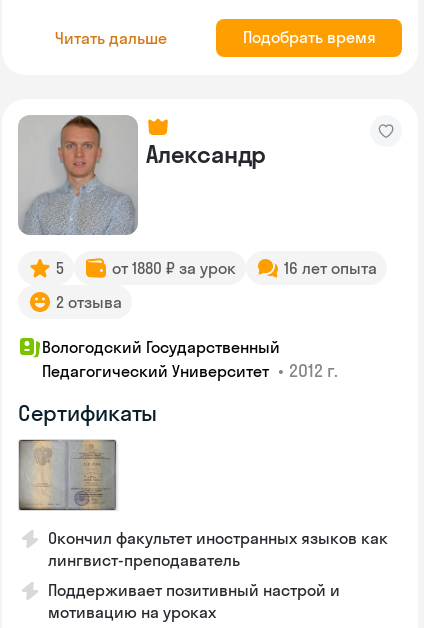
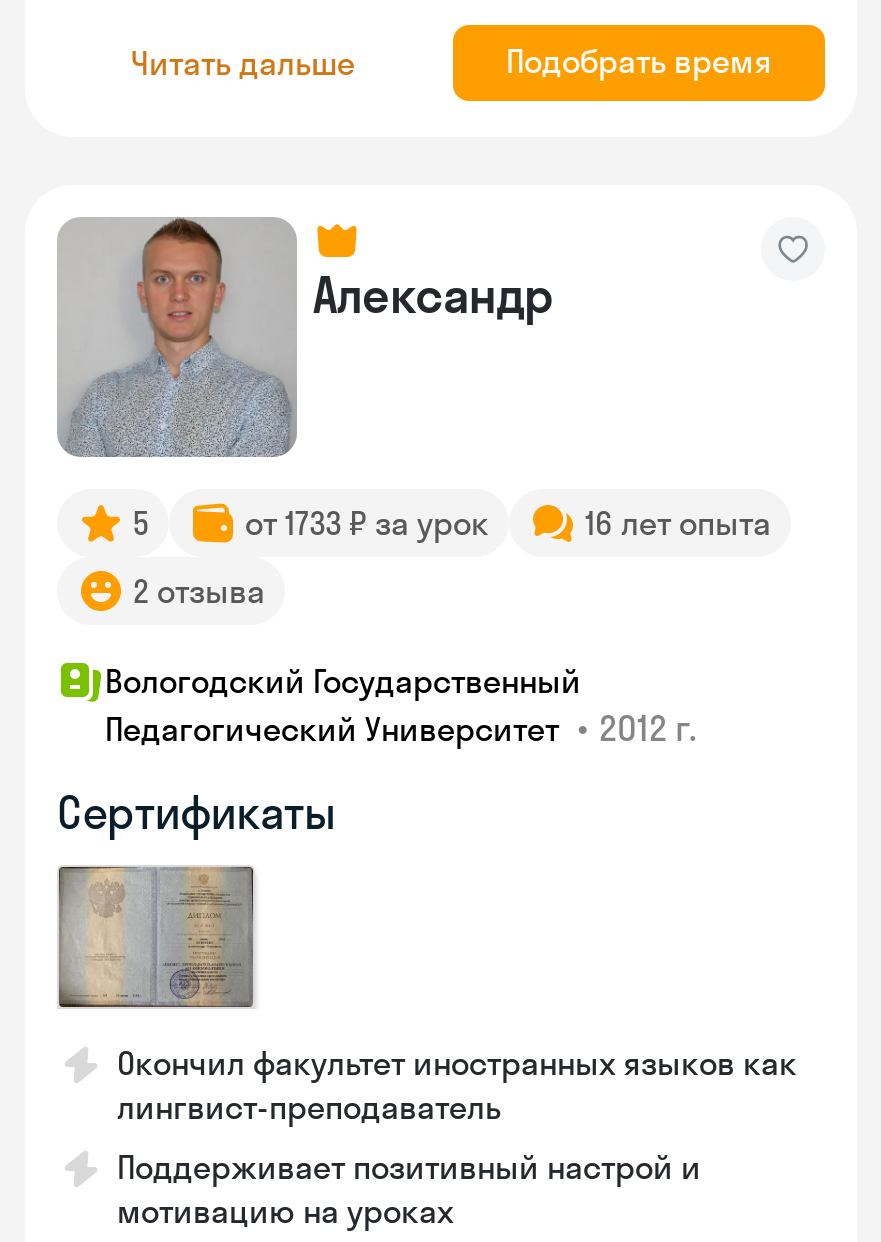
- от 1880 ₽ за урок
+ от 1733 ₽ за урок
